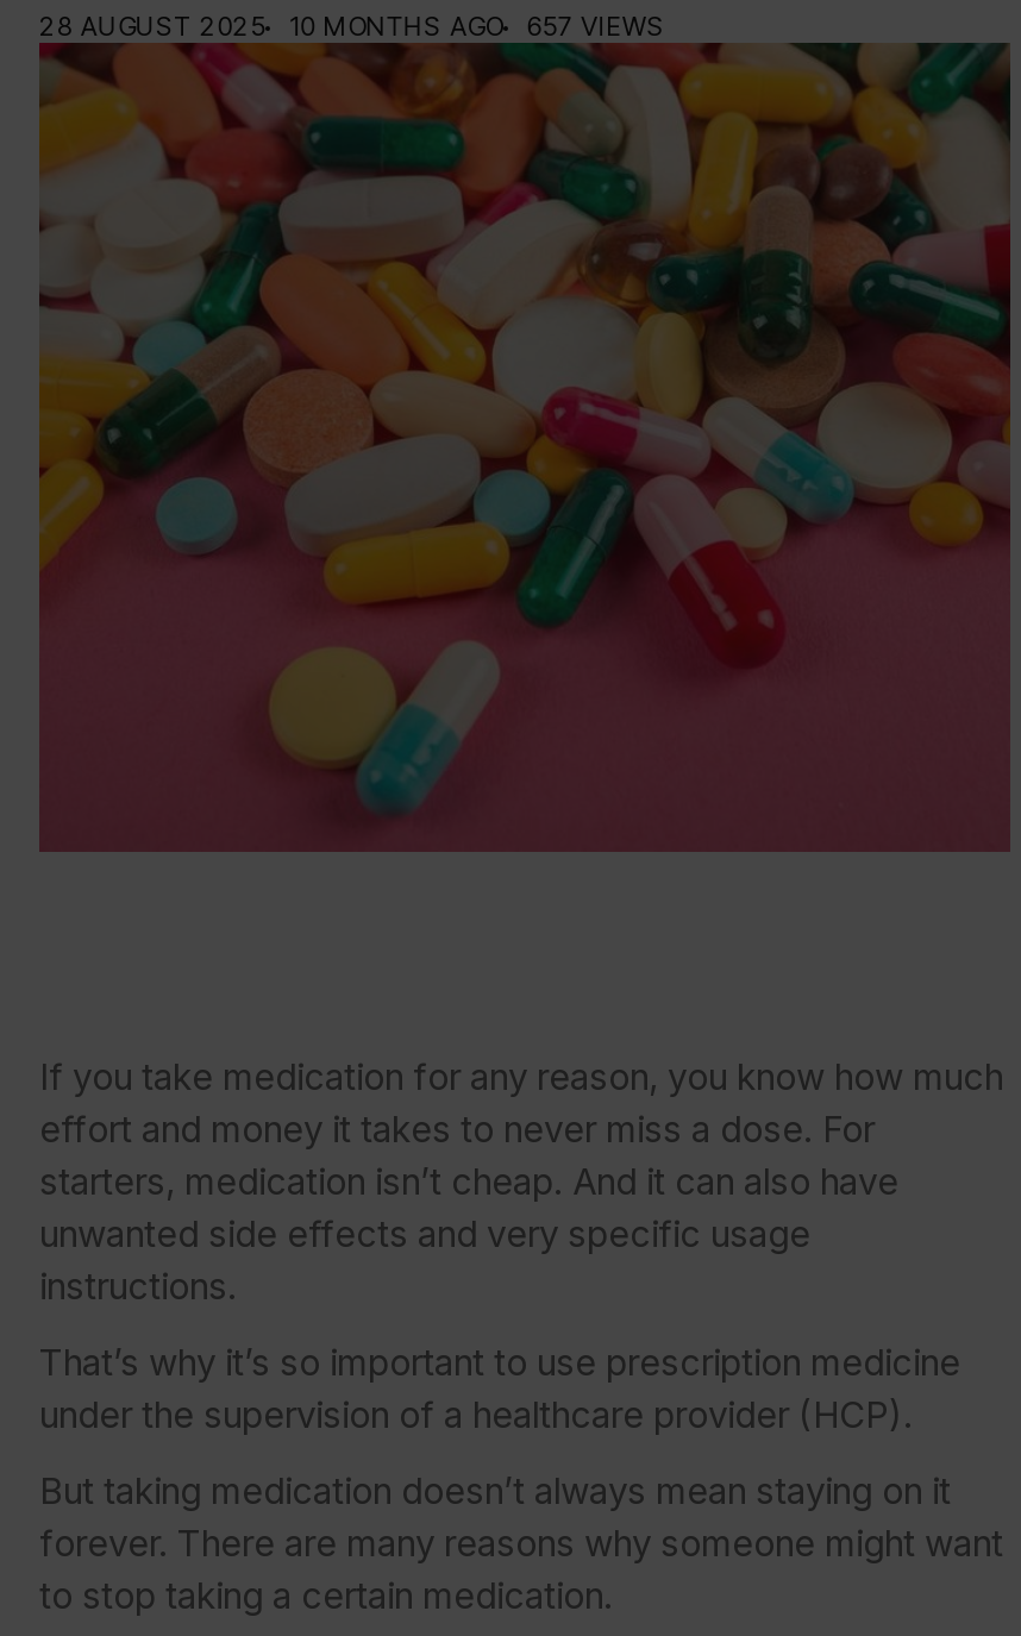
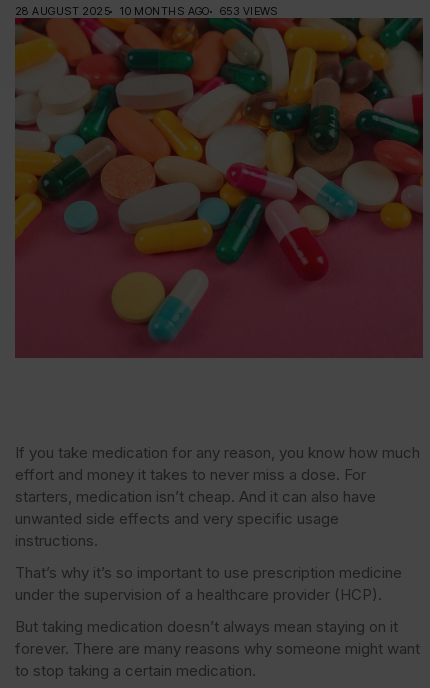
- 28 AUGUST 2025 10 MONTHS AGO 657 VIEWS
+ 28 AUGUST 2025 10 MONTHS AGO 653 VIEWS
